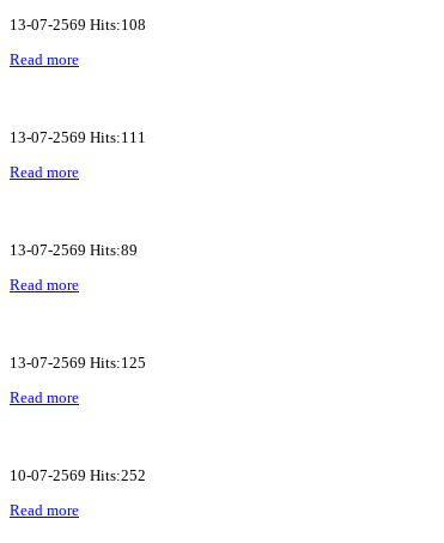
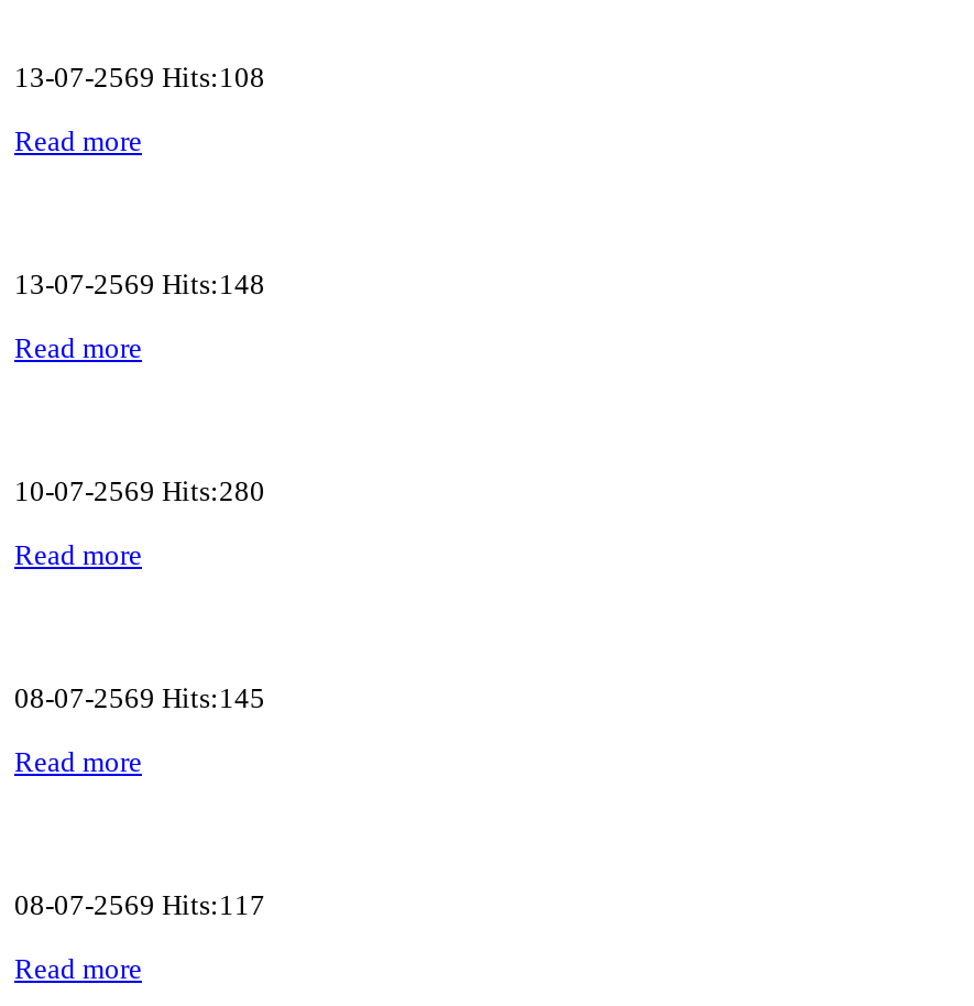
- 13-07-2569 Hits:111
+ 13-07-2569 Hits:148

- 13-07-2569 Hits:89
+ 10-07-2569 Hits:280

- 13-07-2569 Hits:125
+ 08-07-2569 Hits:145

- 10-07-2569 Hits:252
+ 08-07-2569 Hits:117
